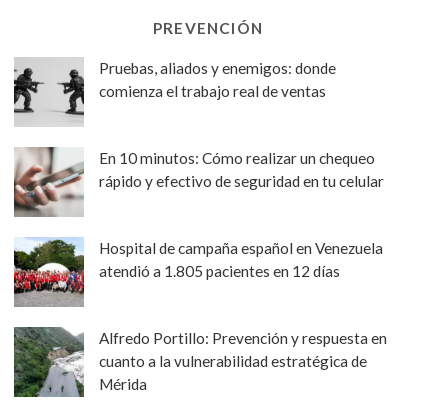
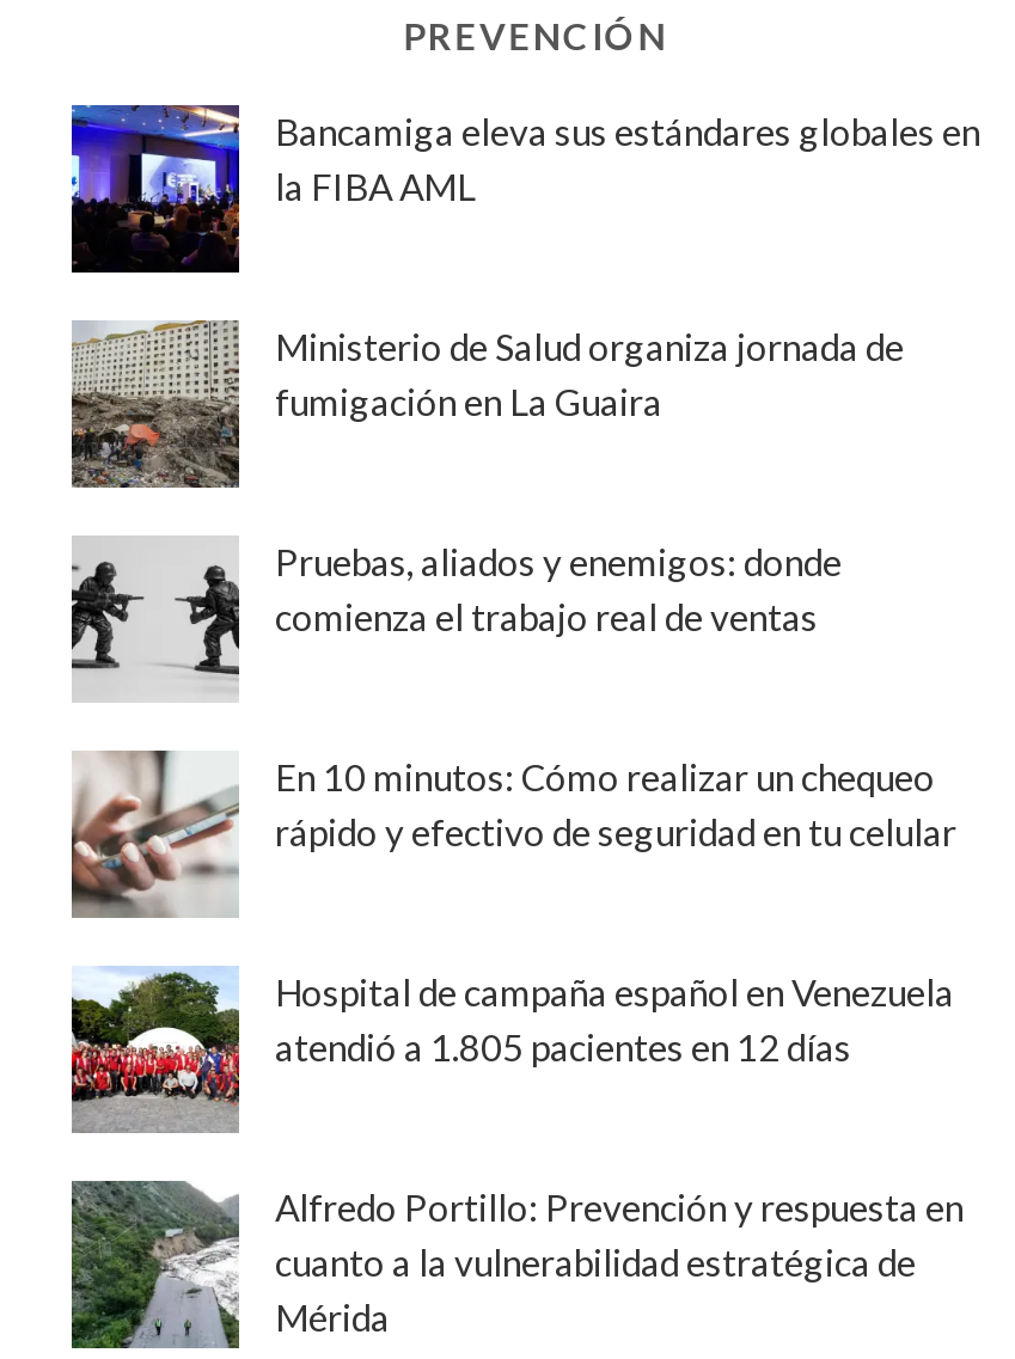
+ [image]
+ Bancamiga eleva sus estándares globales en
+ la FIBA AML

+ [image]
+ Ministerio de Salud organiza jornada de
+ fumigación en La Guaira
